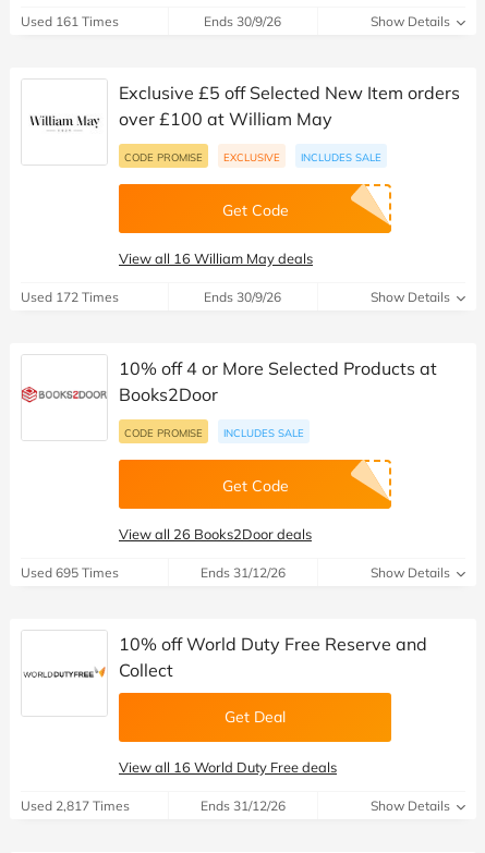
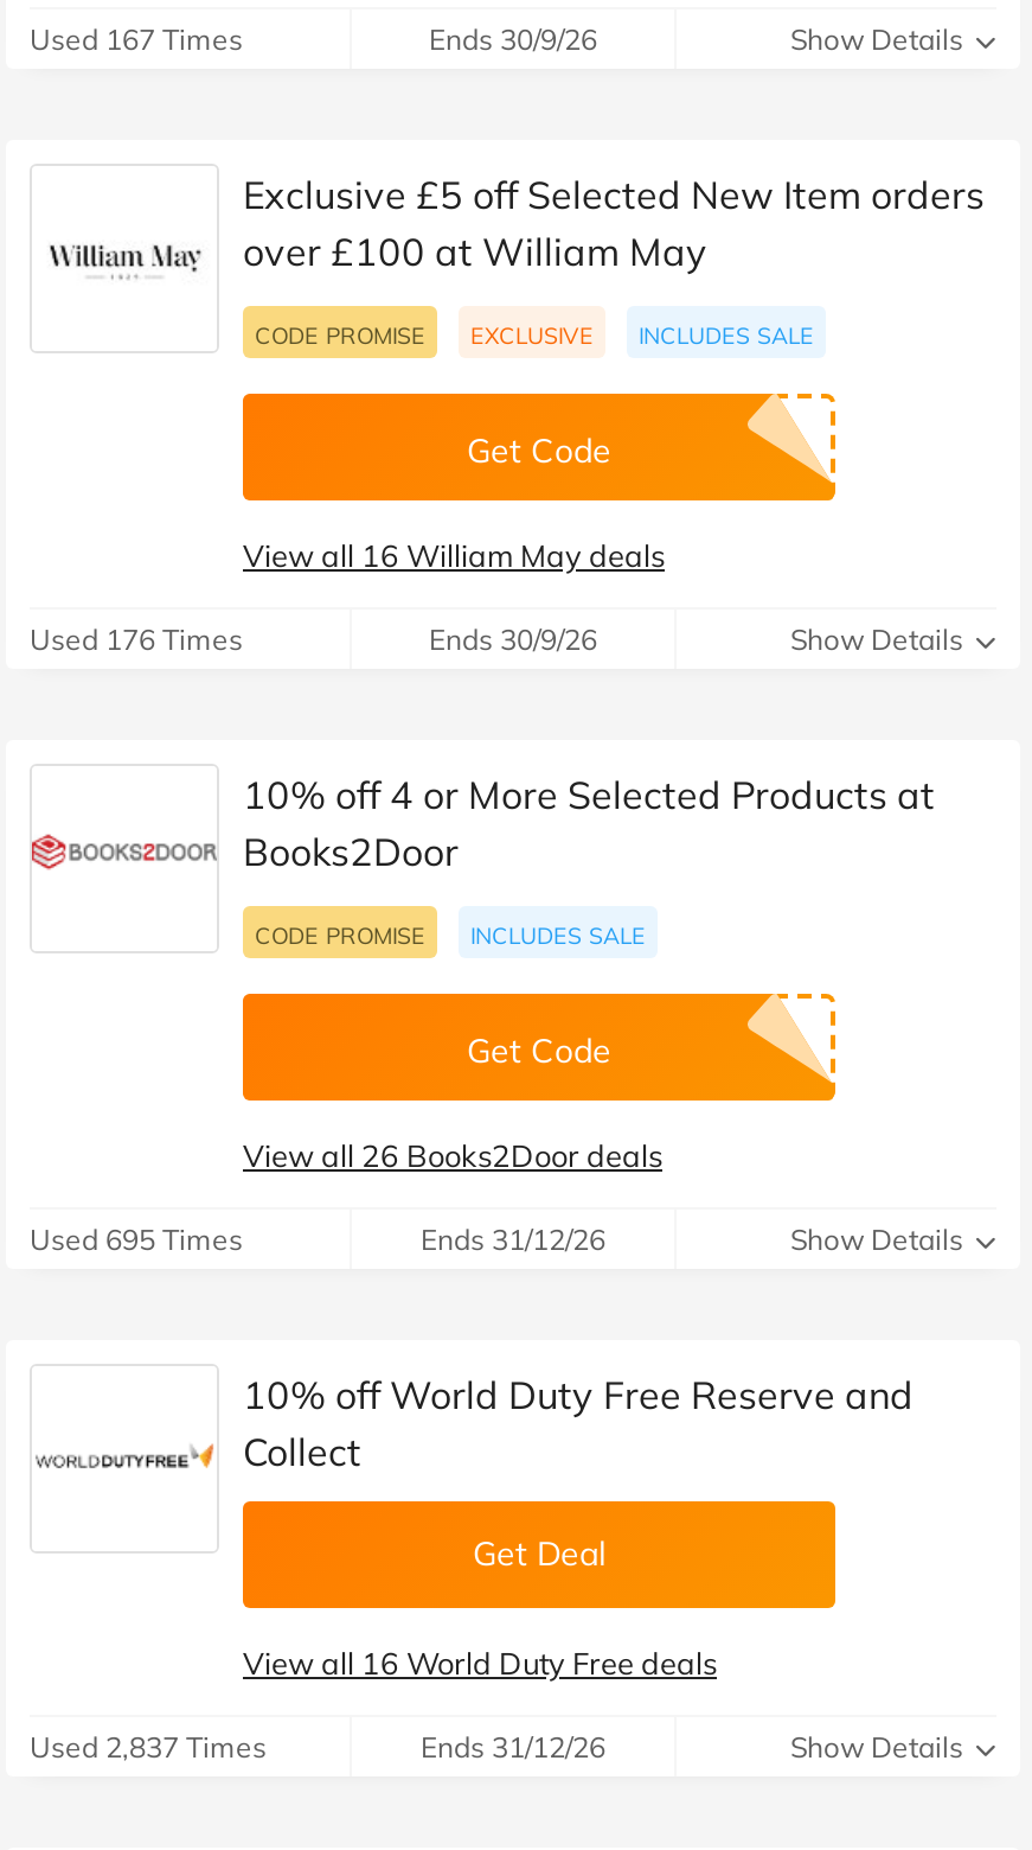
- Used 161 Times
+ Used 167 Times

- Used 172 Times
+ Used 176 Times

- Used 2,817 Times
+ Used 2,837 Times
